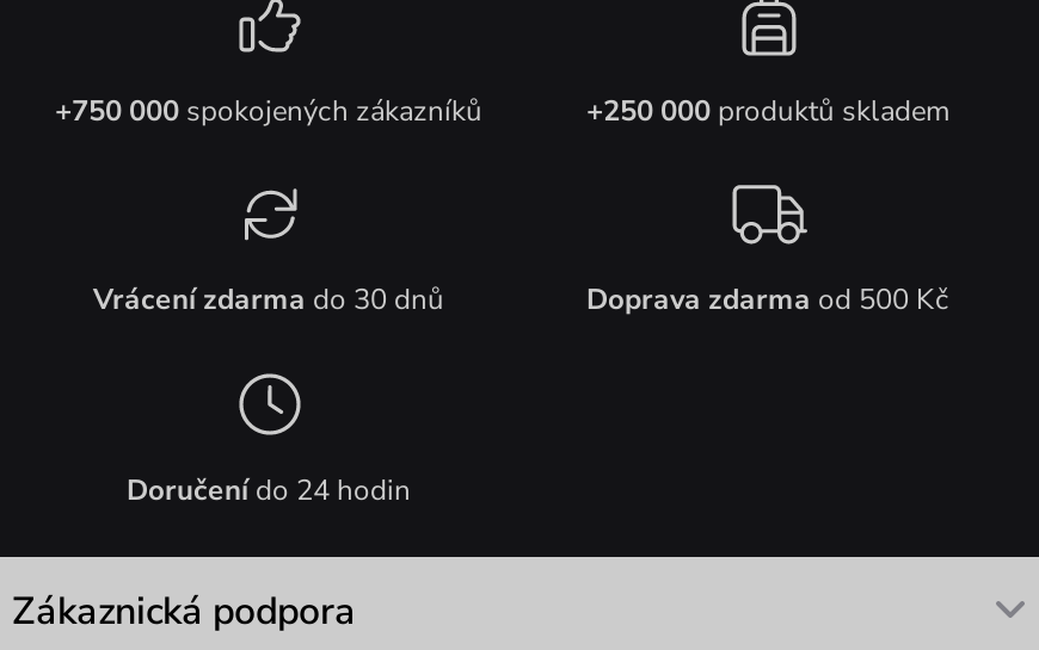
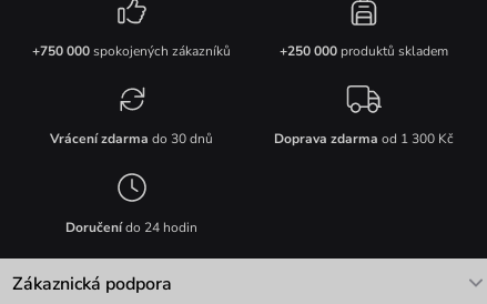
- Doprava zdarma od 500 Kč
+ Doprava zdarma od 1 300 Kč
